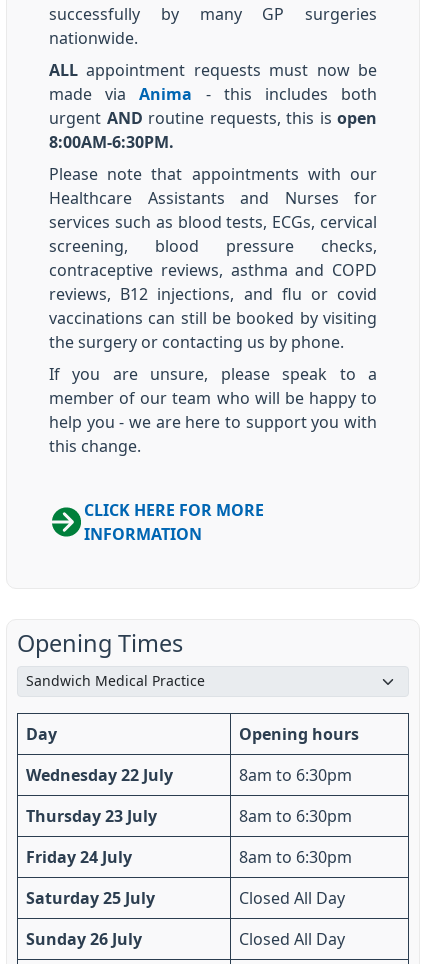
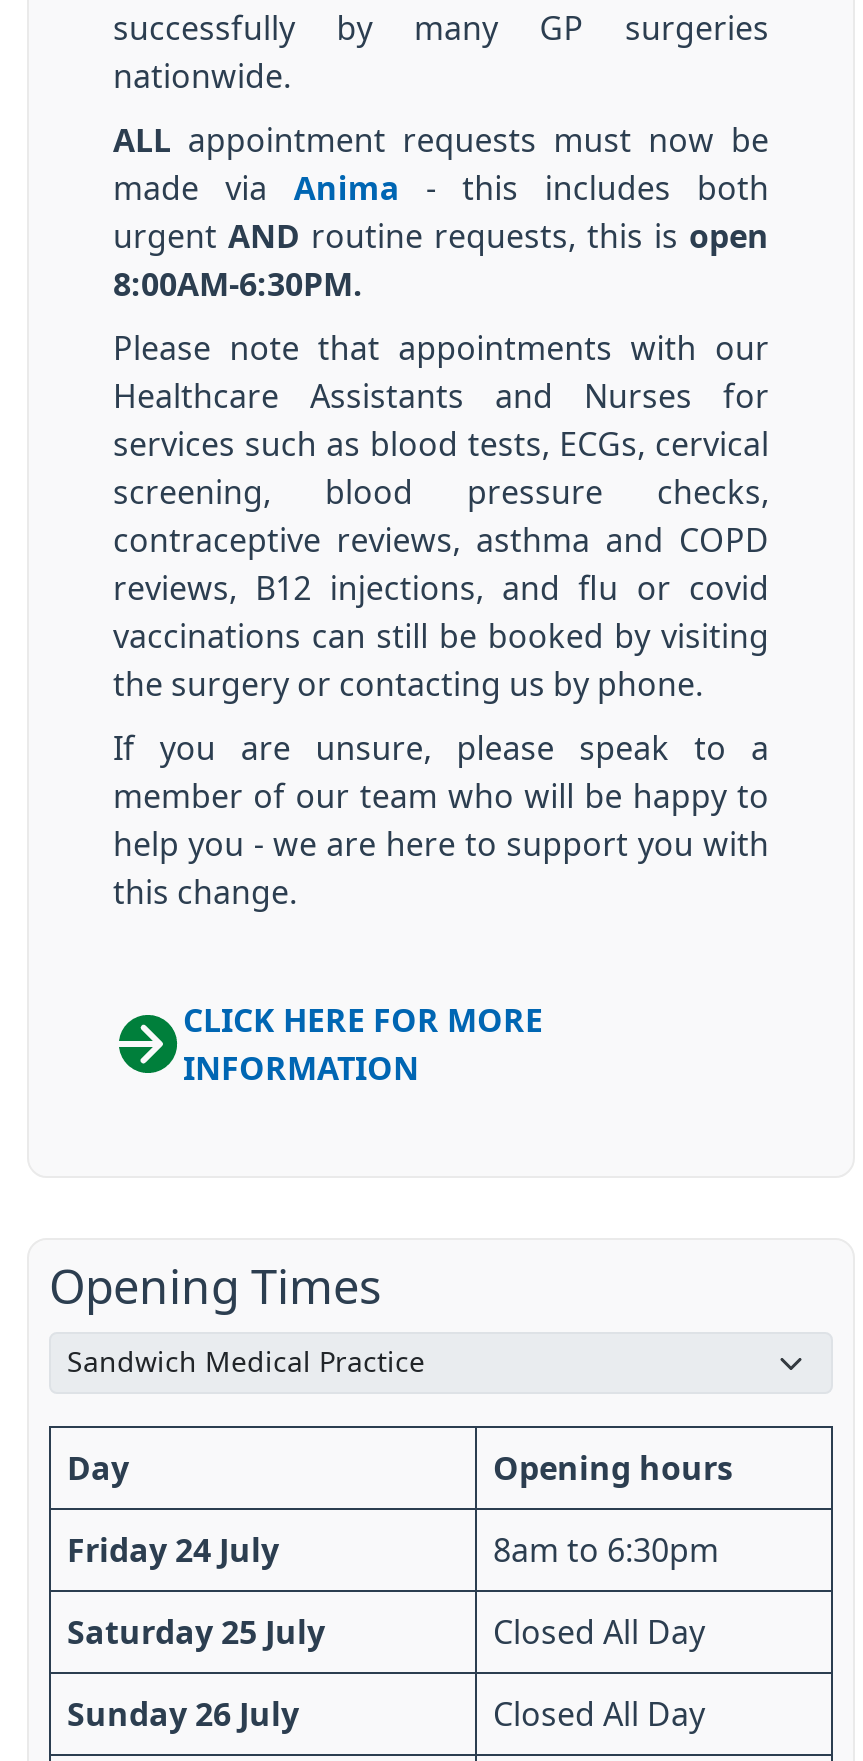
- Wednesday 22 July
- 8am to 6:30pm
- Thursday 23 July
- 8am to 6:30pm
